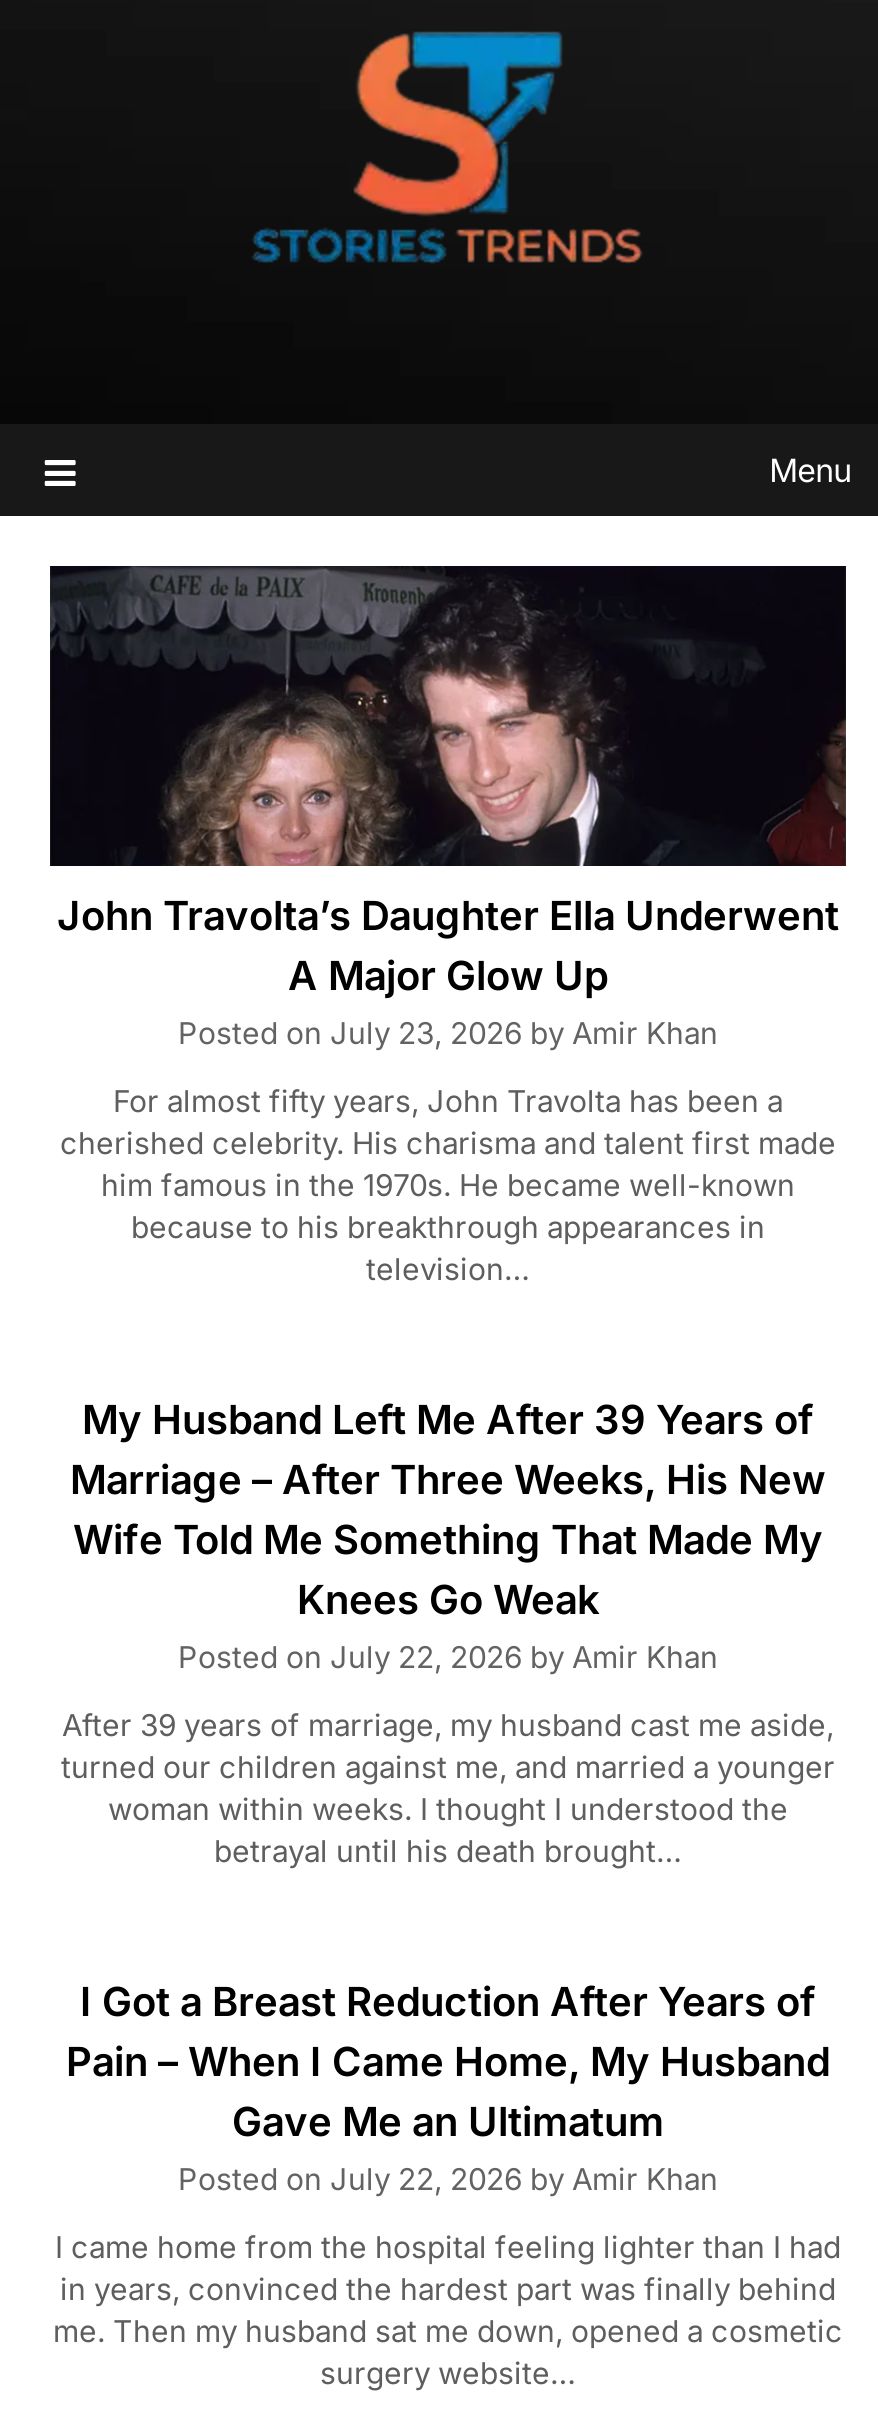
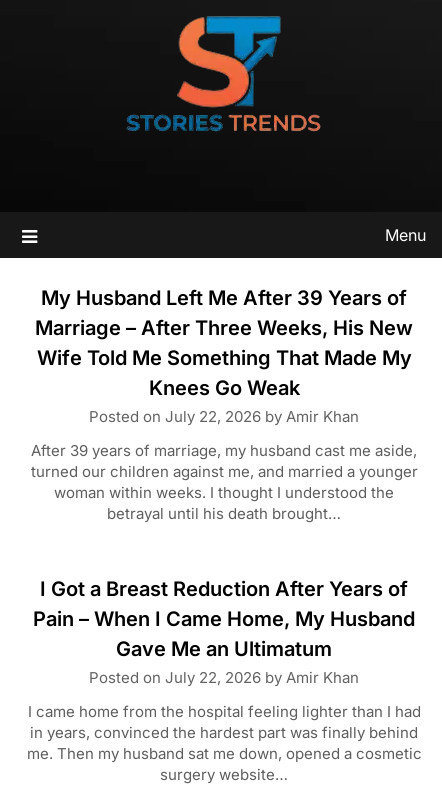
- [image]
- John Travolta’s Daughter Ella Underwent
- A Major Glow Up
- Posted on July 23, 2026 by Amir Khan
- For almost fifty years, John Travolta has been a
- cherished celebrity. His charisma and talent first made
- him famous in the 1970s. He became well-known
- because to his breakthrough appearances in
- television…
